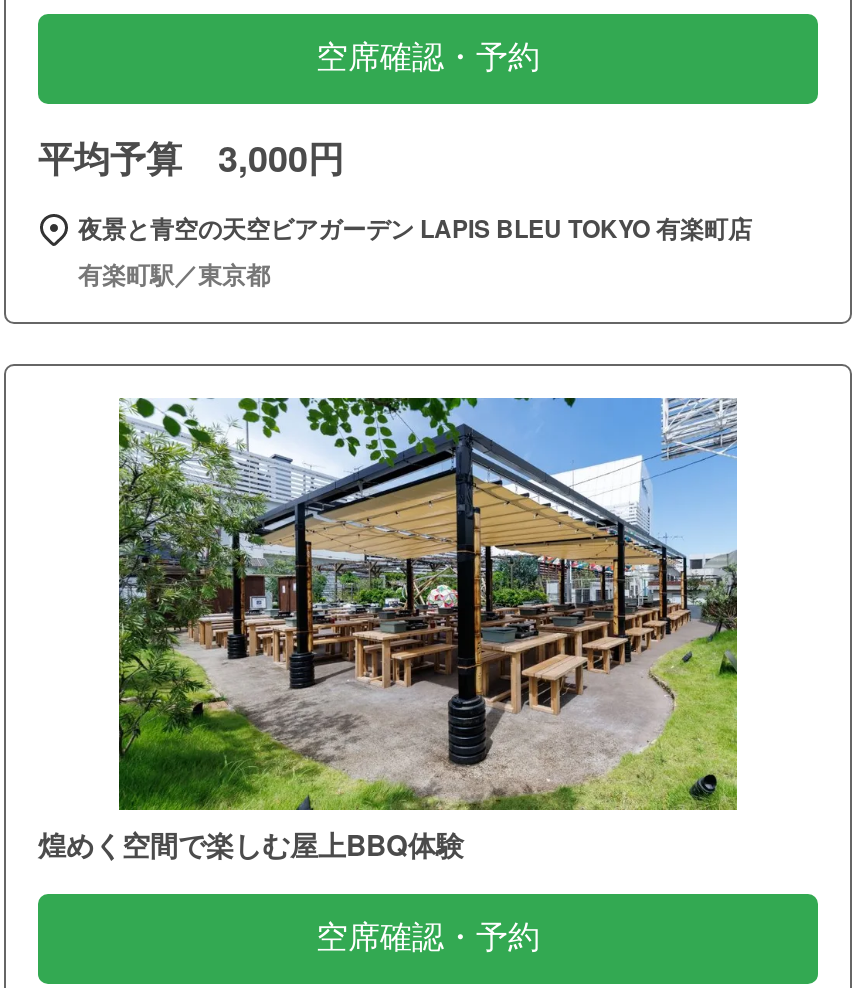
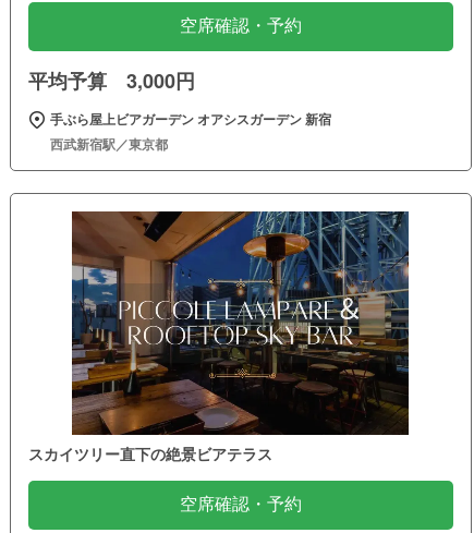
- 夜景と青空の天空ビアガーデン LAPIS BLEU TOKYO 有楽町店
- 有楽町駅／東京都
+ 手ぶら屋上ビアガーデン オアシスガーデン 新宿
+ 西武新宿駅／東京都

- [image]
- 煌めく空間で楽しむ屋上BBQ体験
+ [image]
+ スカイツリー直下の絶景ビアテラス
